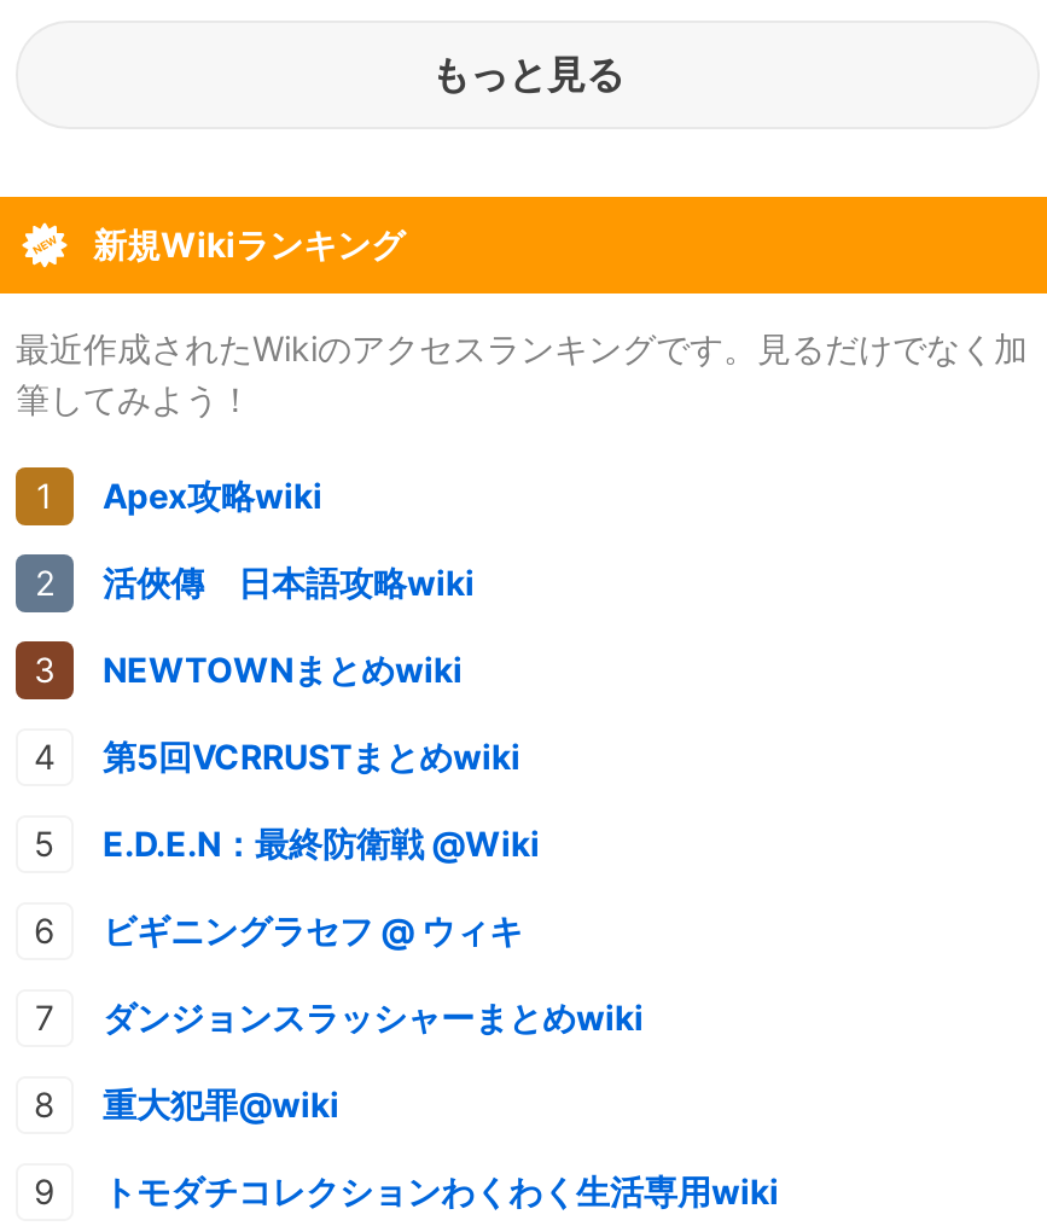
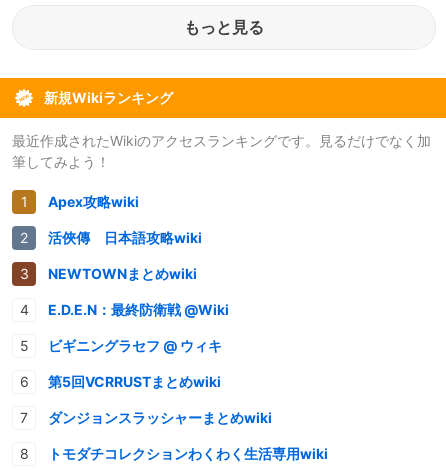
moved down: 第5回VCRRUSTまとめwiki

- 重大犯罪@wiki
